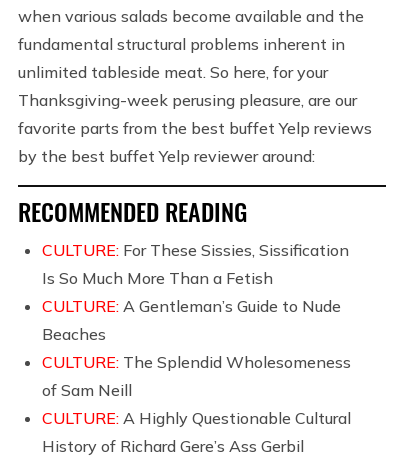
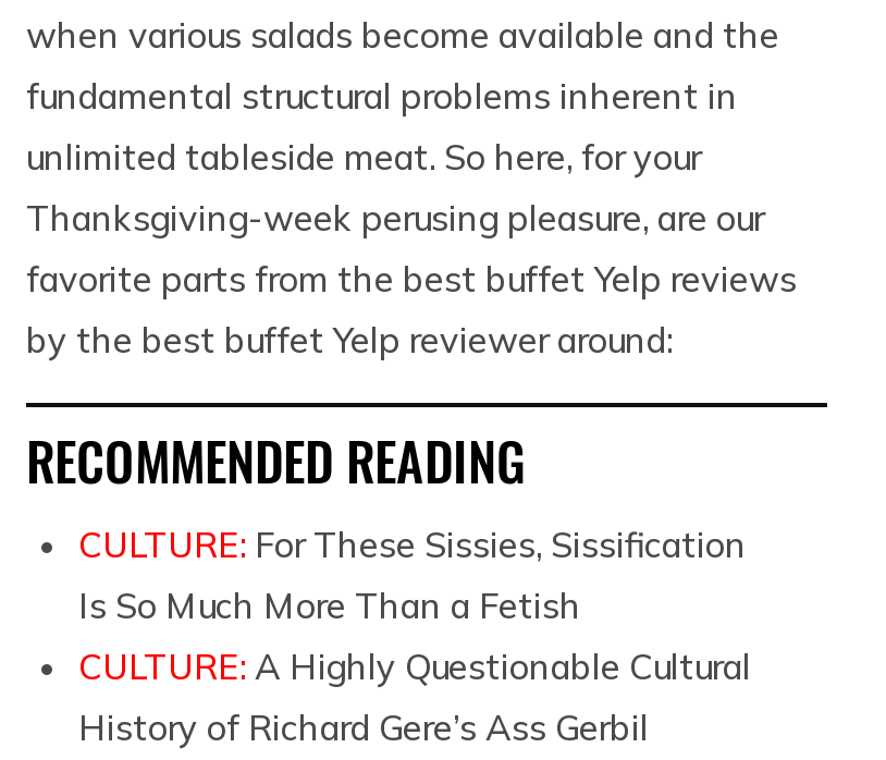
- CULTURE: A Gentleman’s Guide to Nude
- Beaches
- CULTURE: The Splendid Wholesomeness
- of Sam Neill
